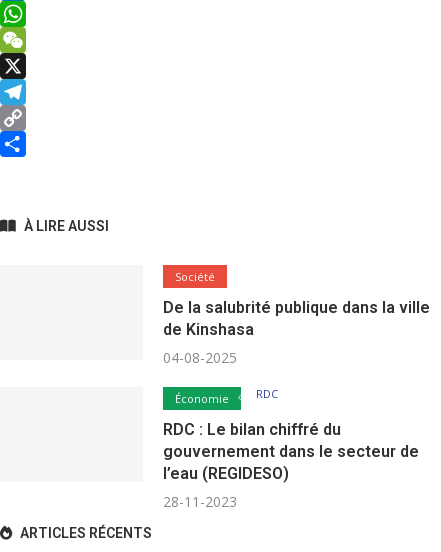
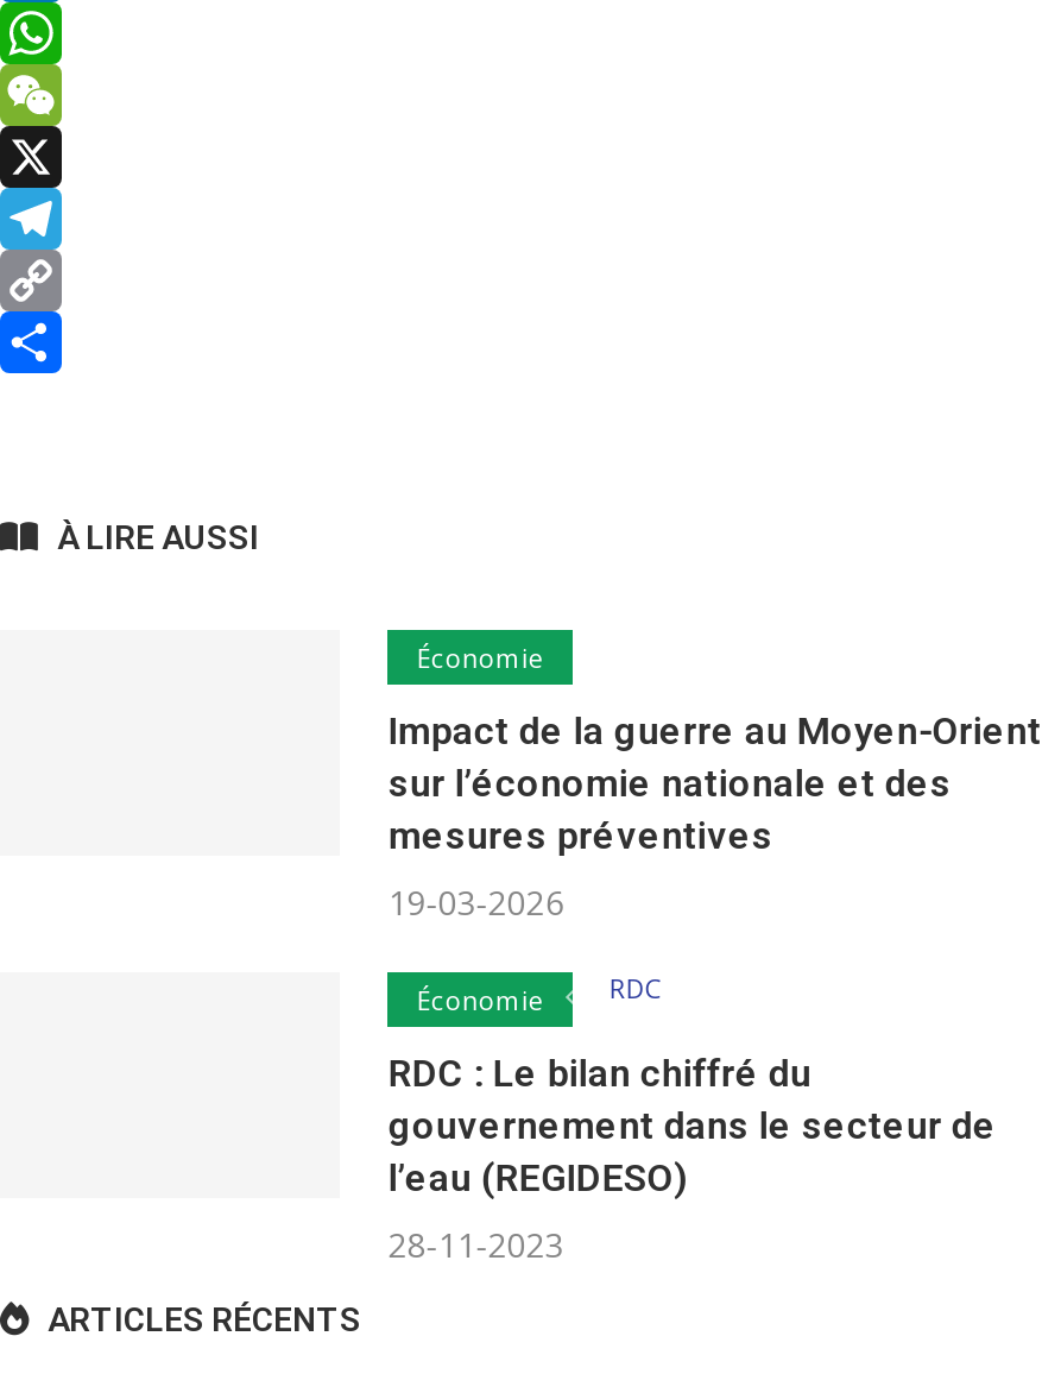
- Société
+ Économie

- De la salubrité publique dans la ville
- de Kinshasa
+ Impact de la guerre au Moyen-Orient
+ sur l’économie nationale et des
+ mesures préventives

- 04-08-2025
+ 19-03-2026
